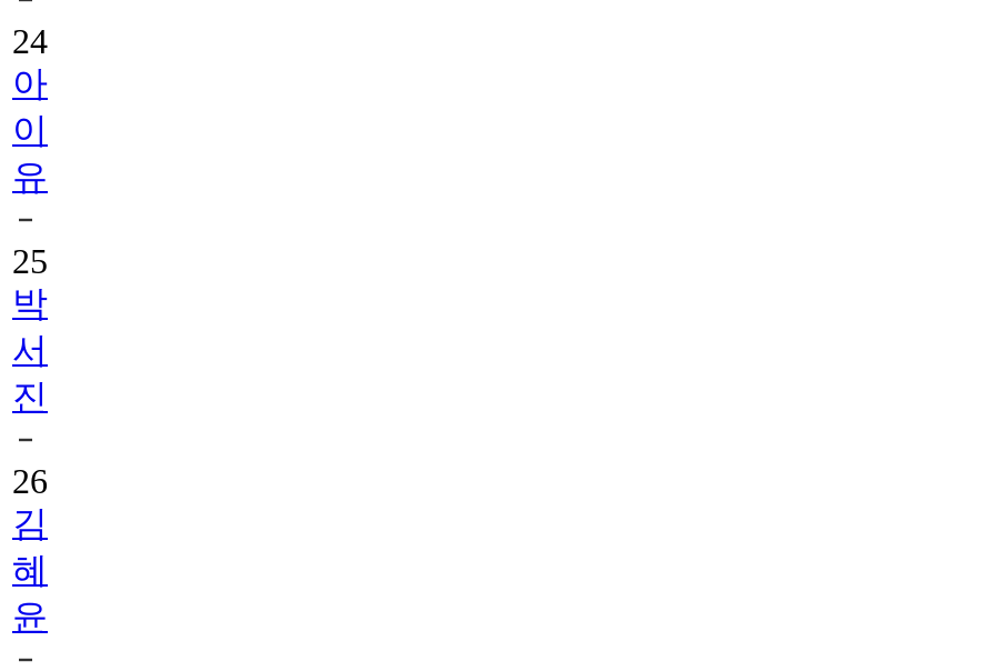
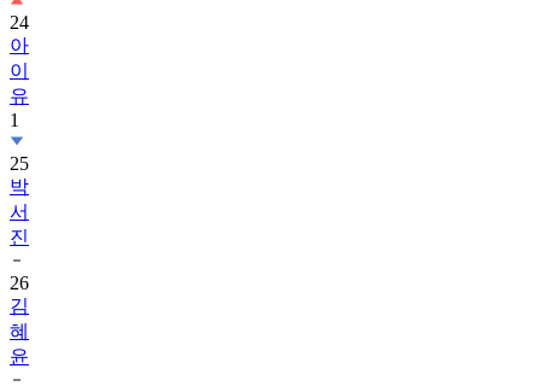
+ 1
